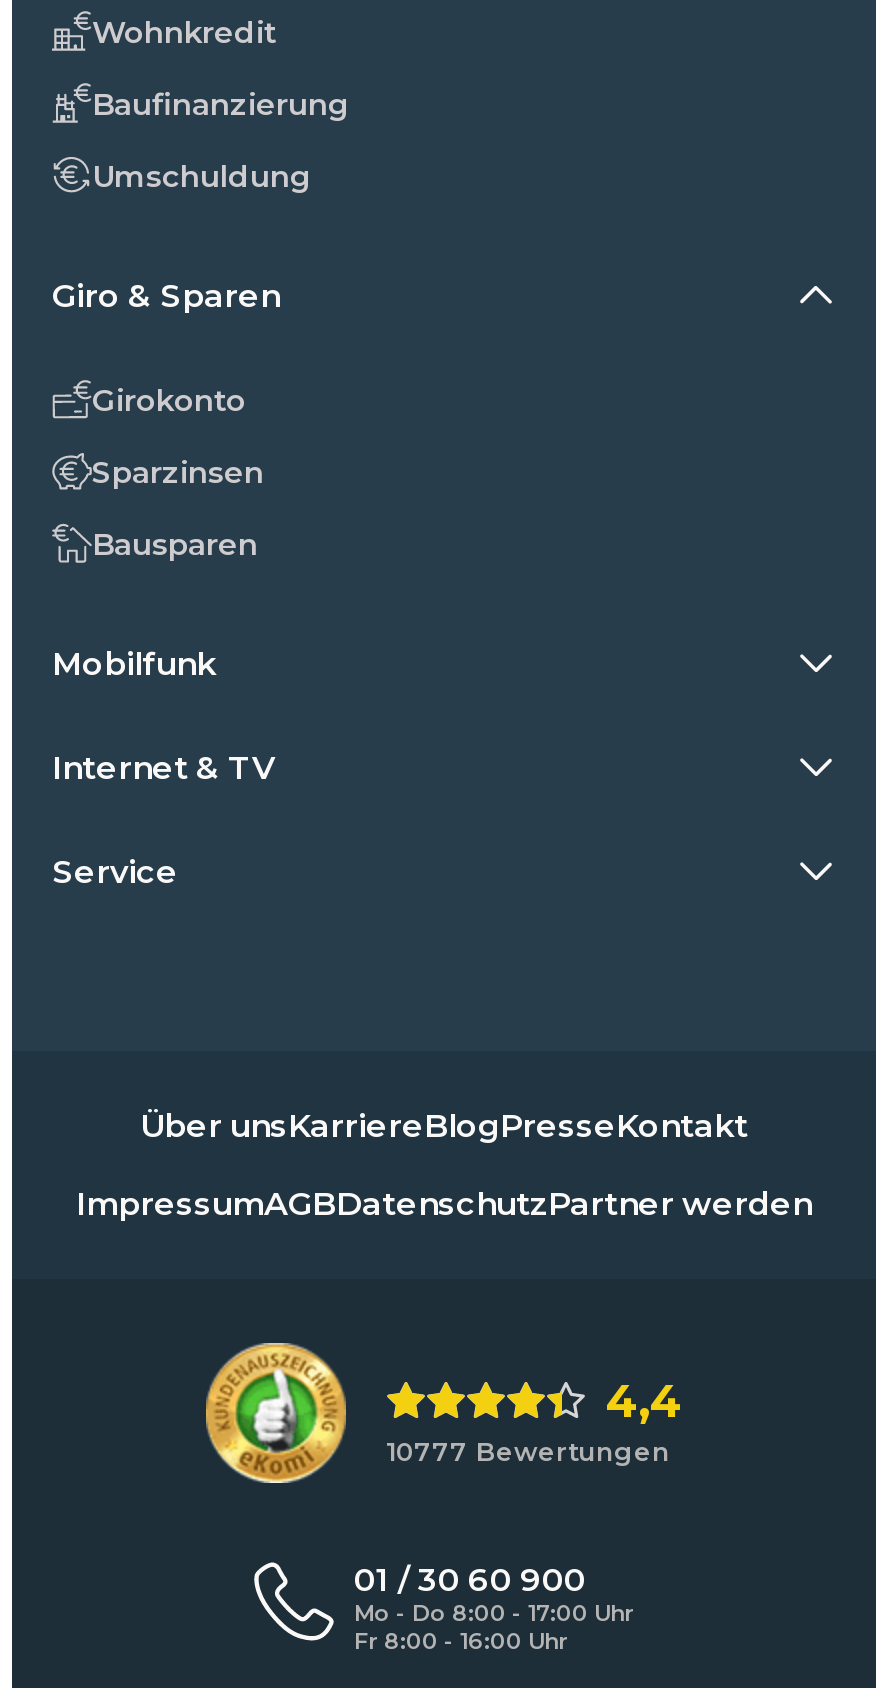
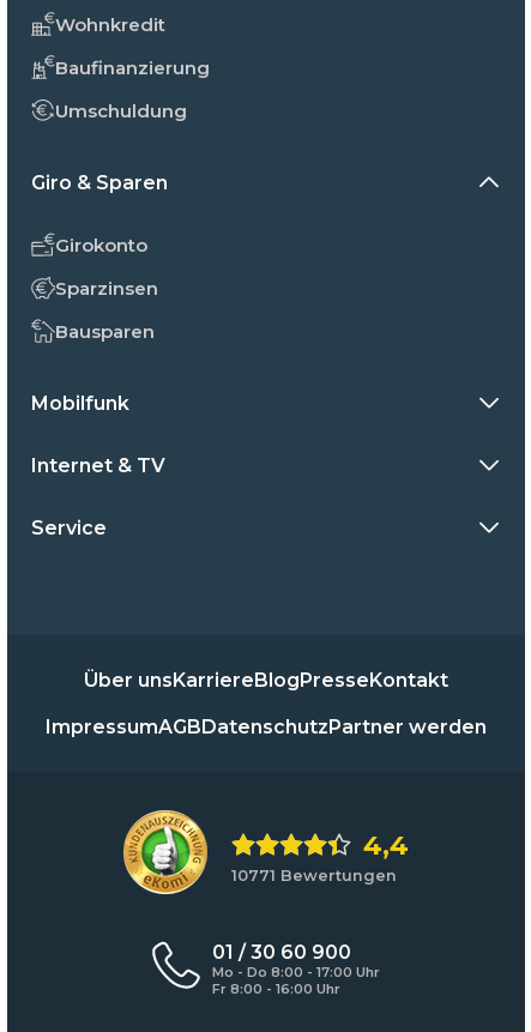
- 10777 Bewertungen
+ 10771 Bewertungen
